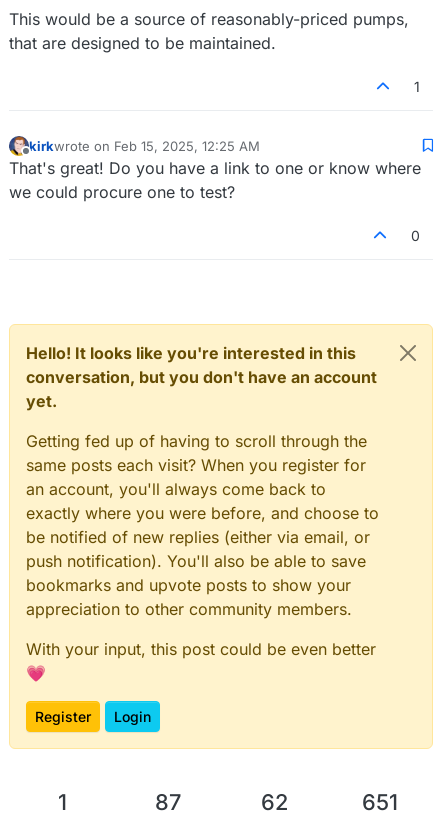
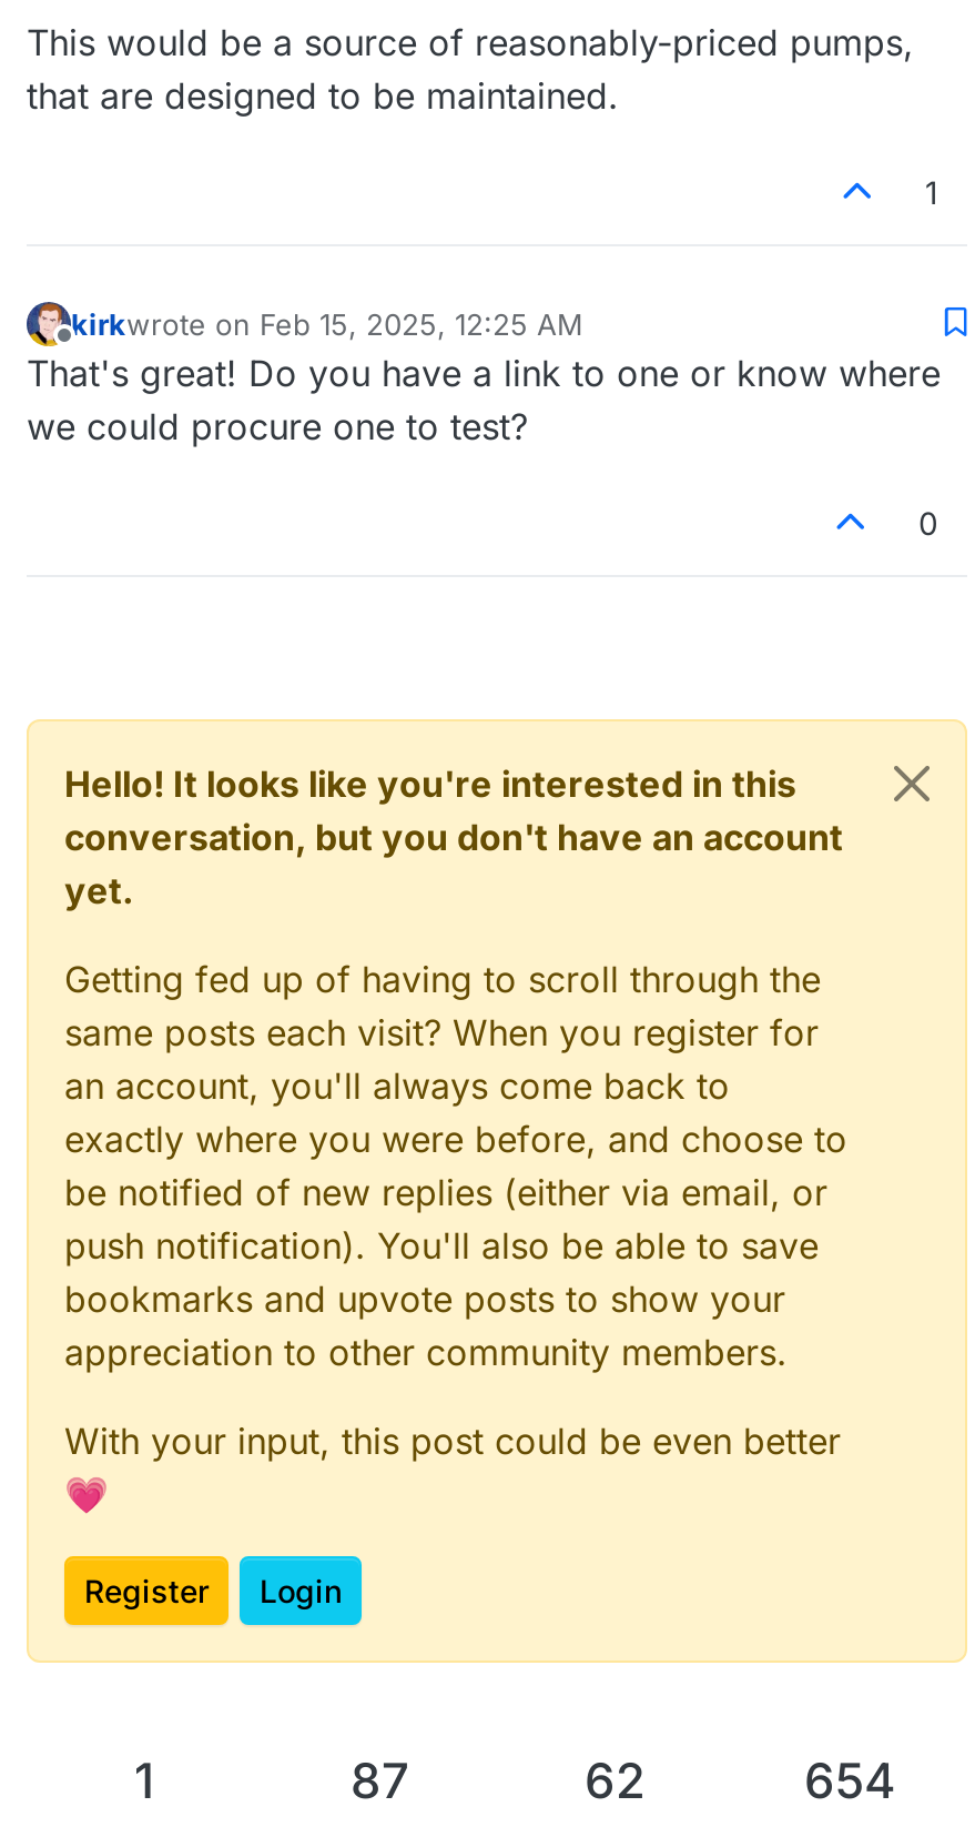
- 651
+ 654
